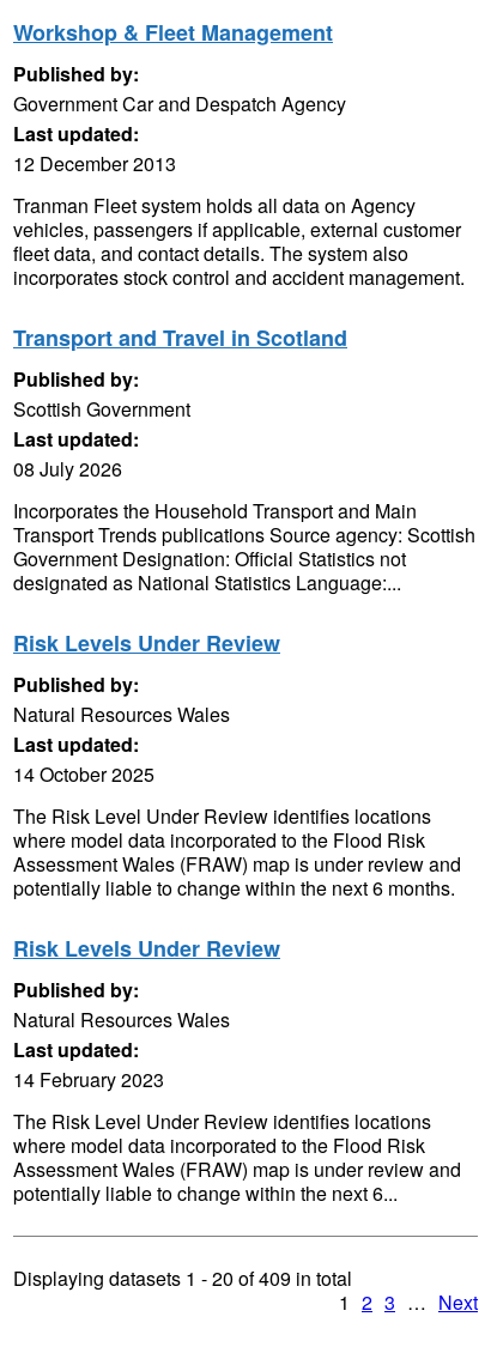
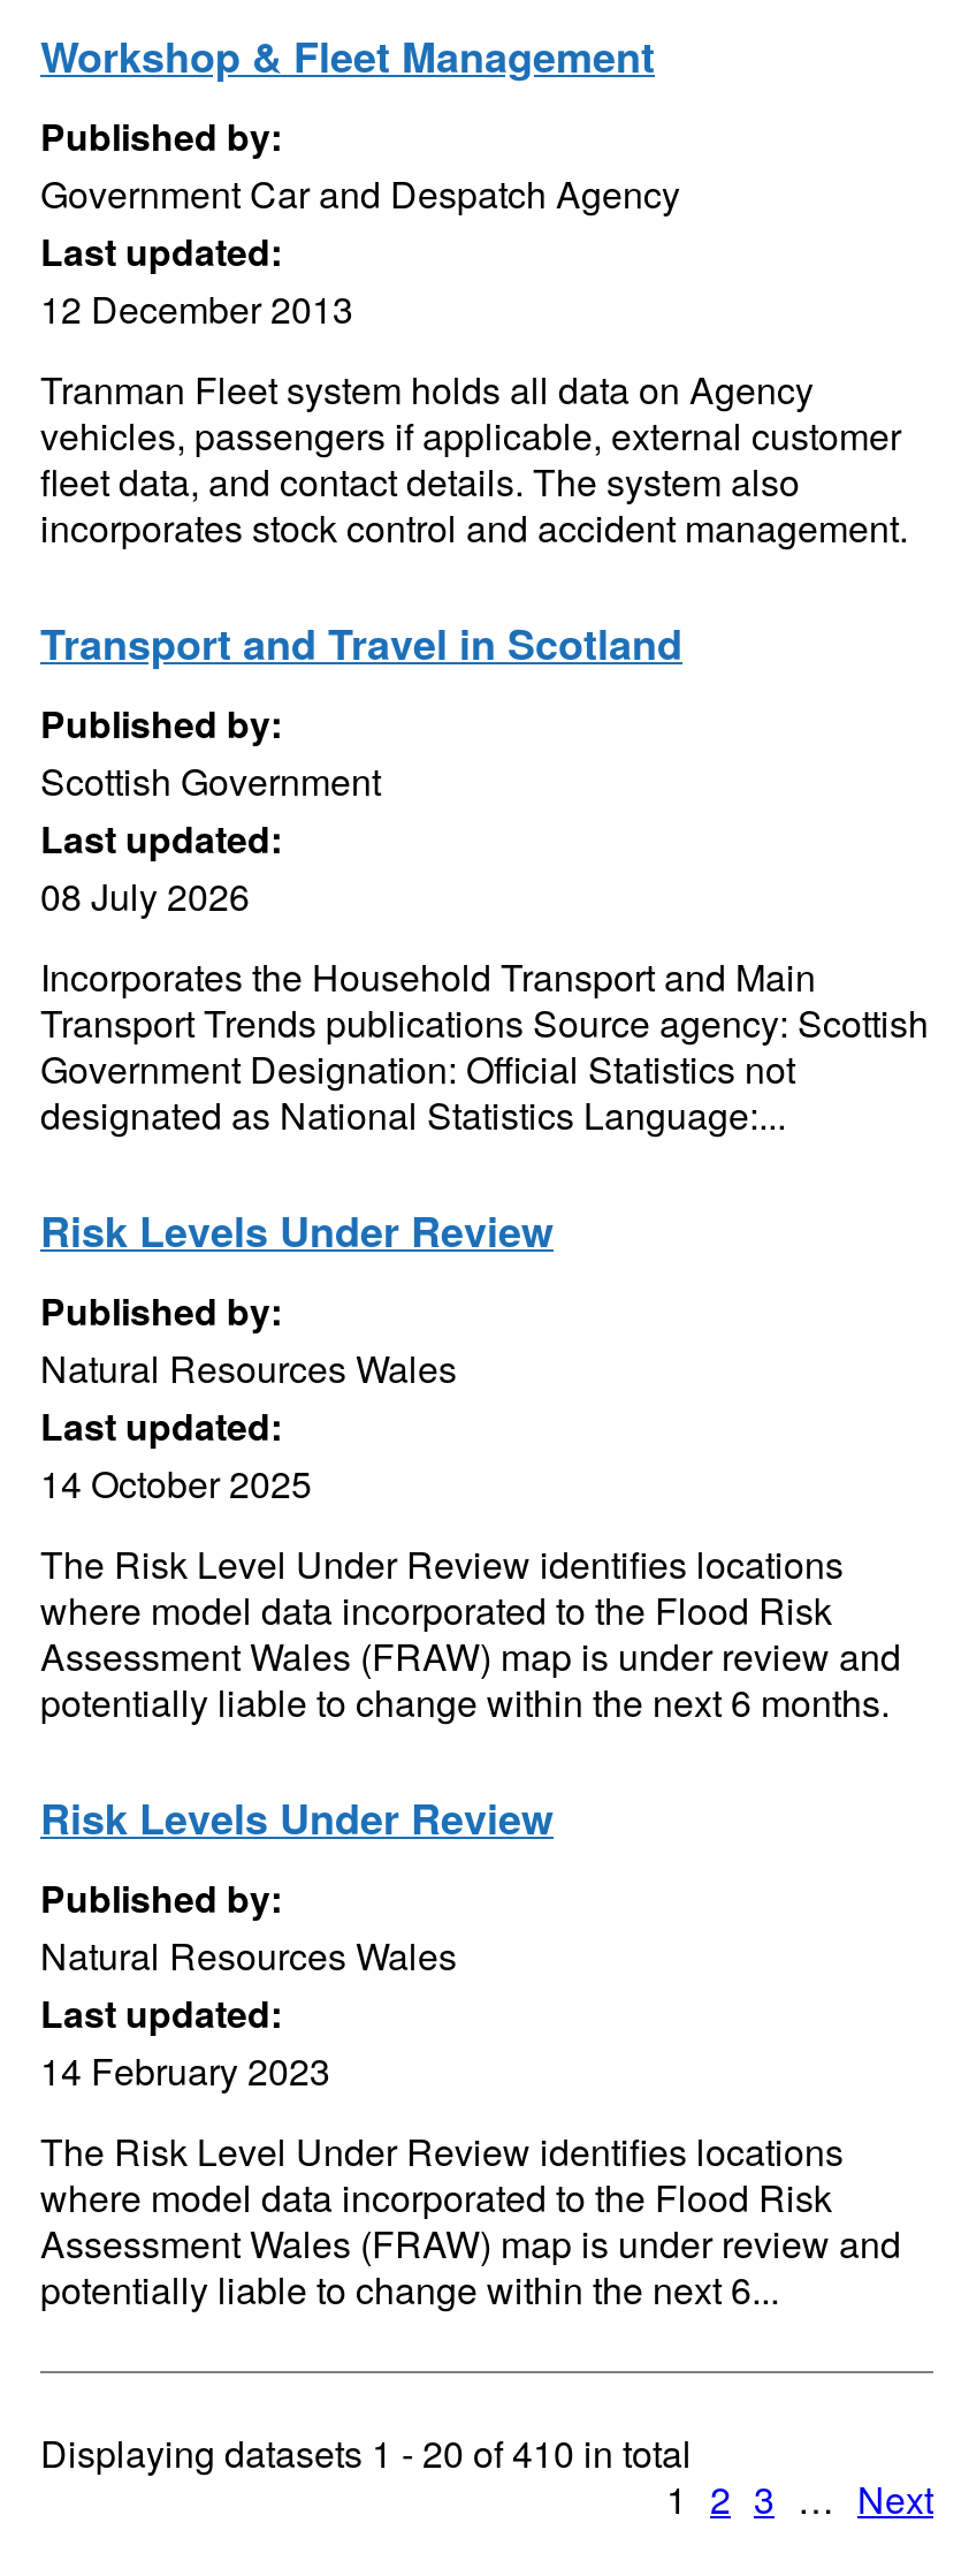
- Displaying datasets 1 - 20 of 409 in total
+ Displaying datasets 1 - 20 of 410 in total
